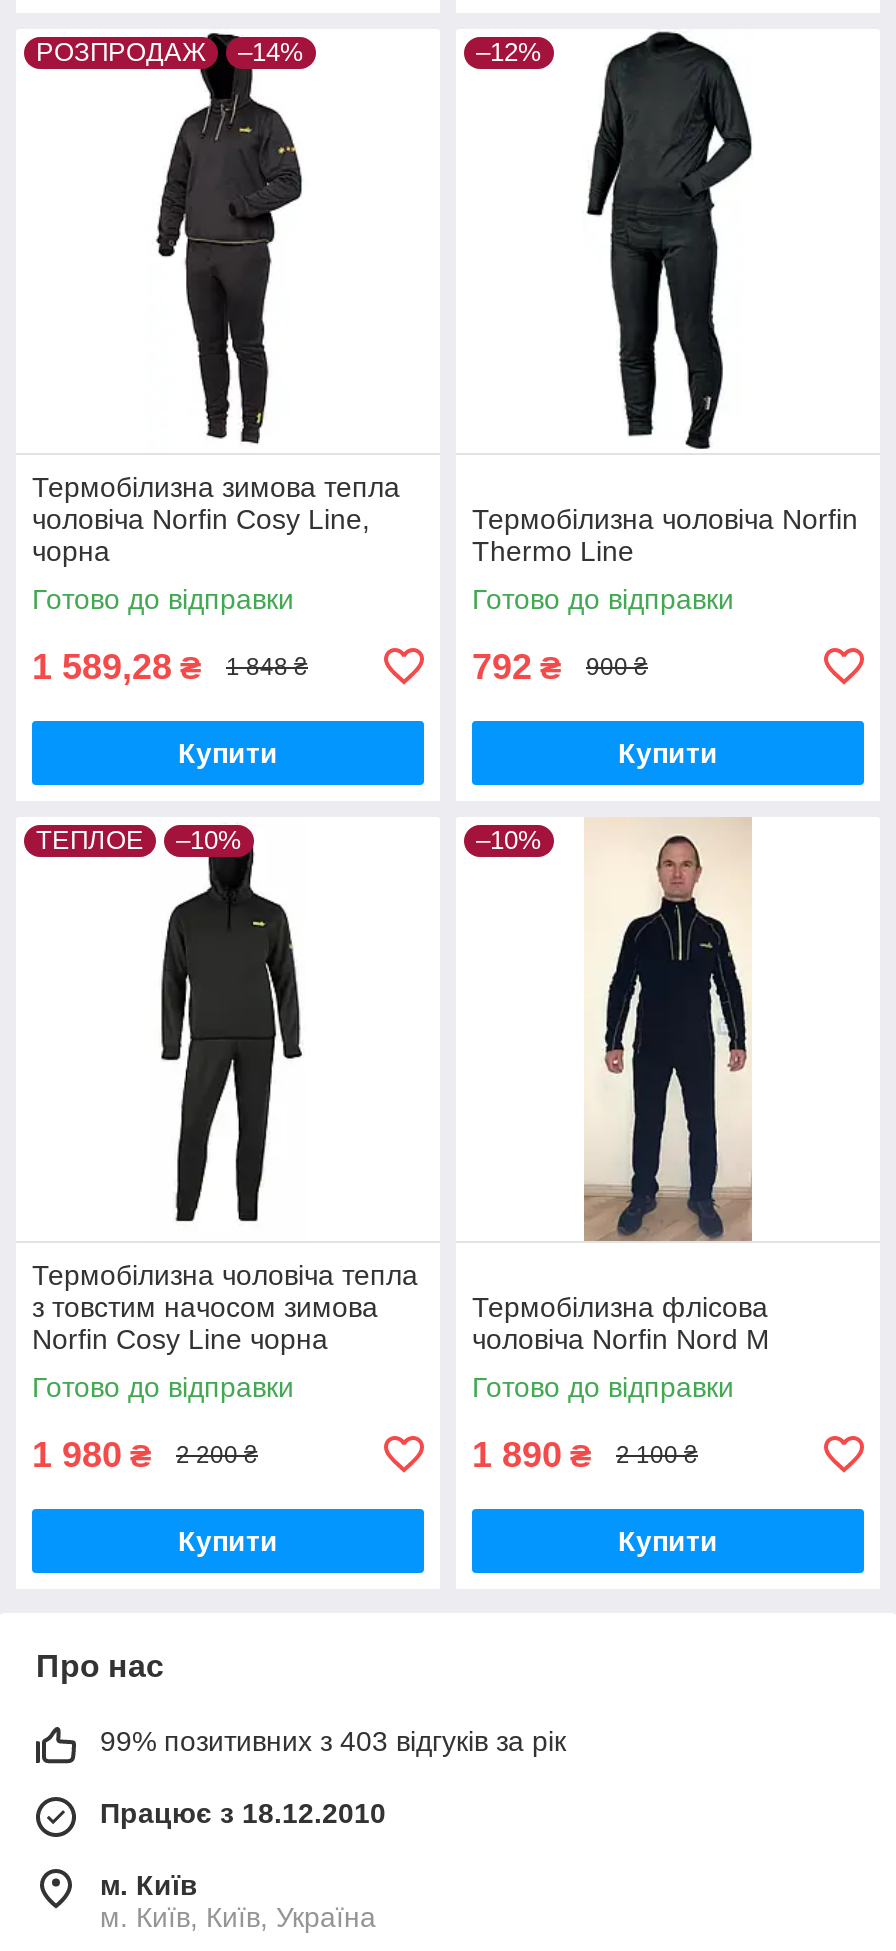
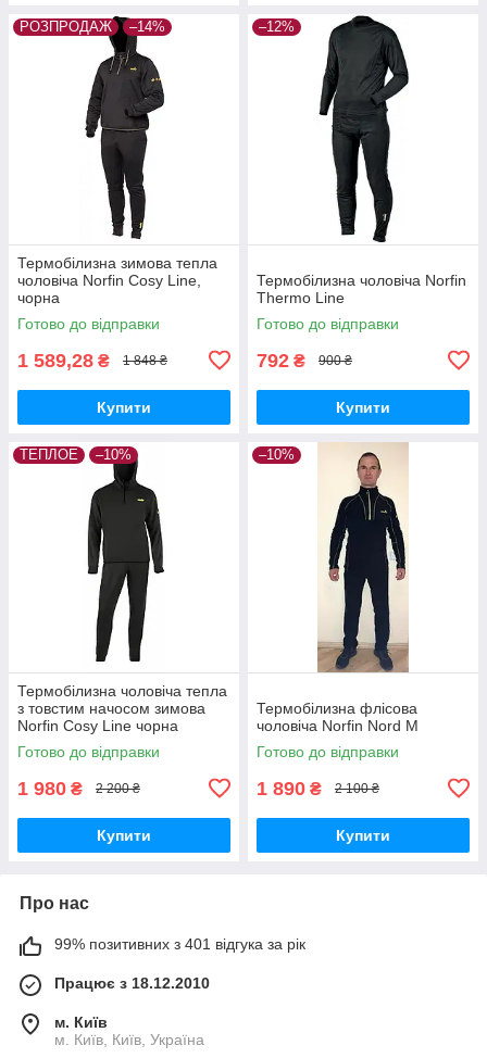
- 99% позитивних з 403 відгуків за рік
+ 99% позитивних з 401 відгука за рік
